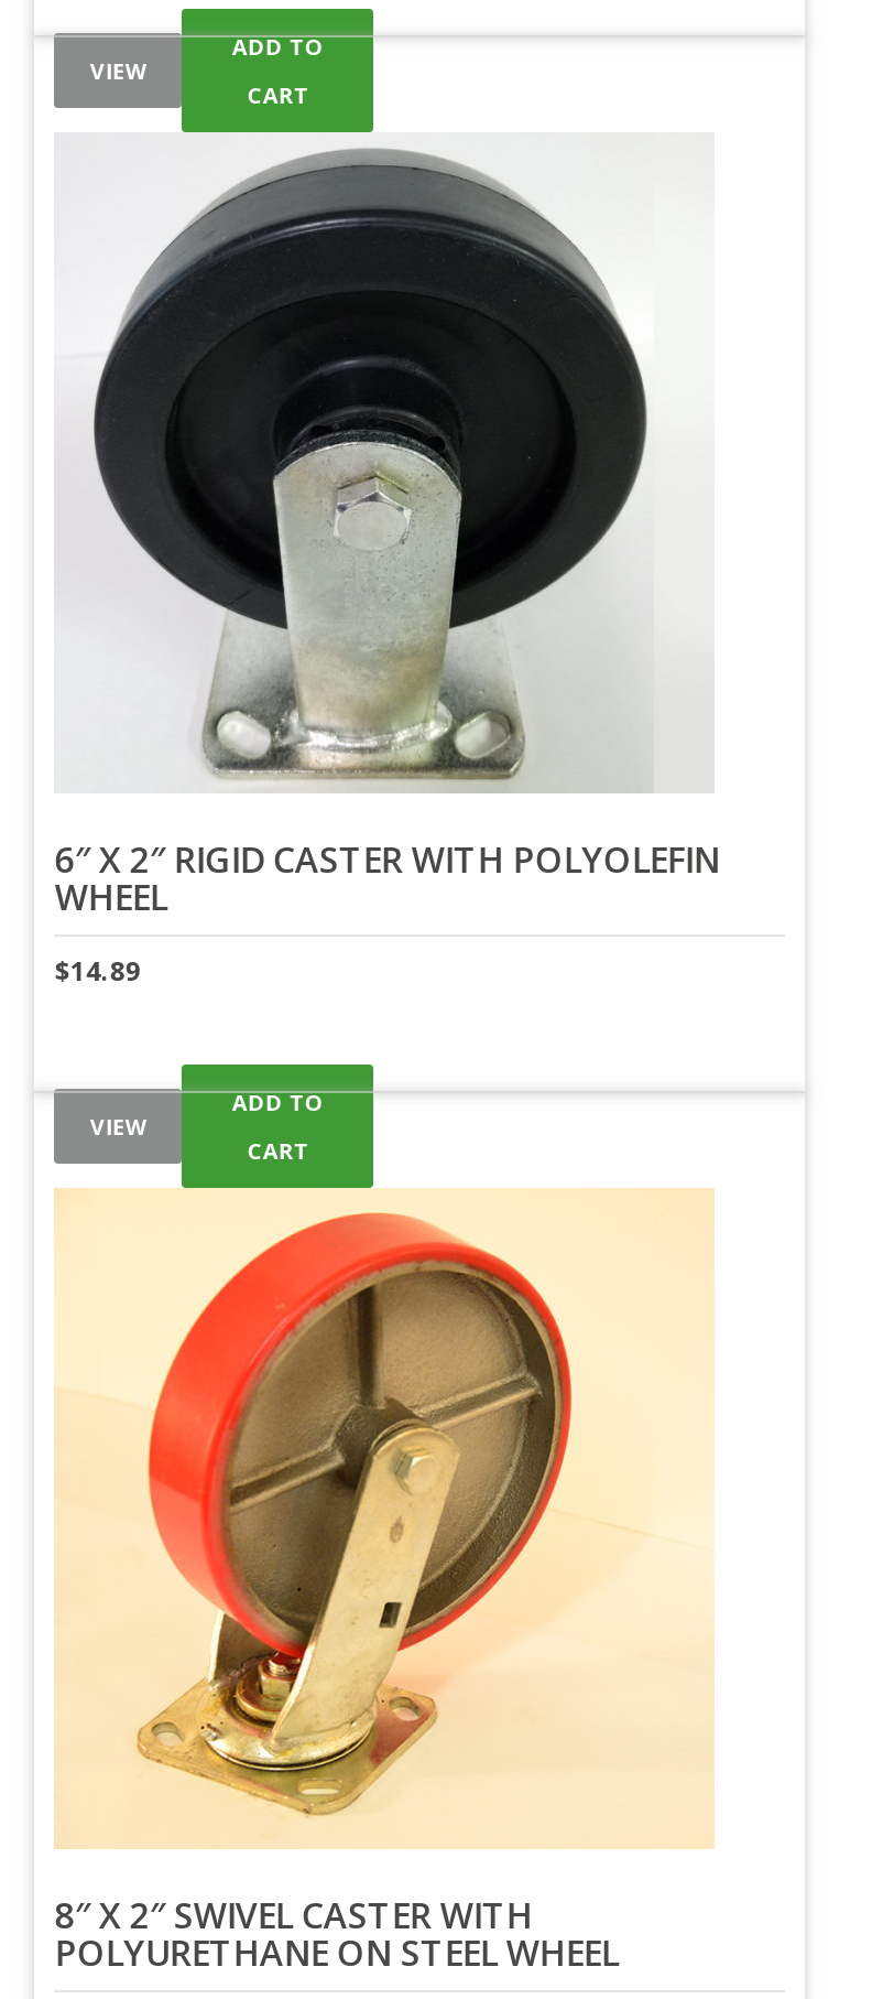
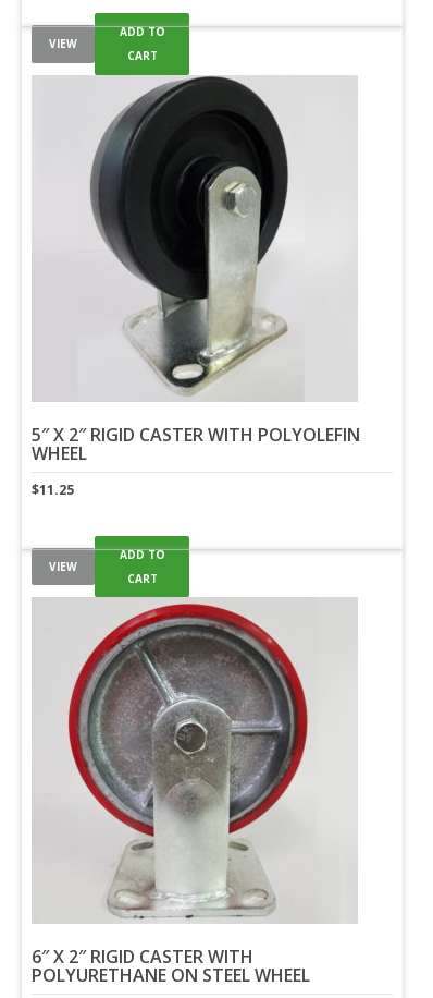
- [image]
- 6″ X 2″ RIGID CASTER WITH POLYOLEFIN
+ [image]
+ 5″ X 2″ RIGID CASTER WITH POLYOLEFIN

- $14.89
+ $11.25

- [image]
- 8″ X 2″ SWIVEL CASTER WITH
+ [image]
+ 6″ X 2″ RIGID CASTER WITH
